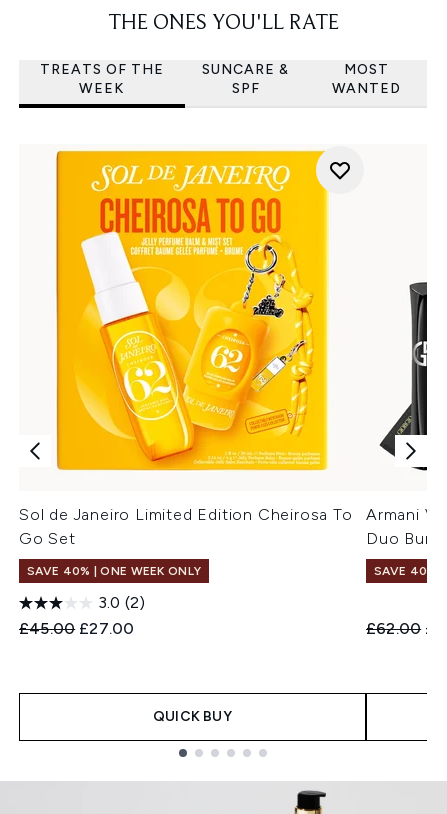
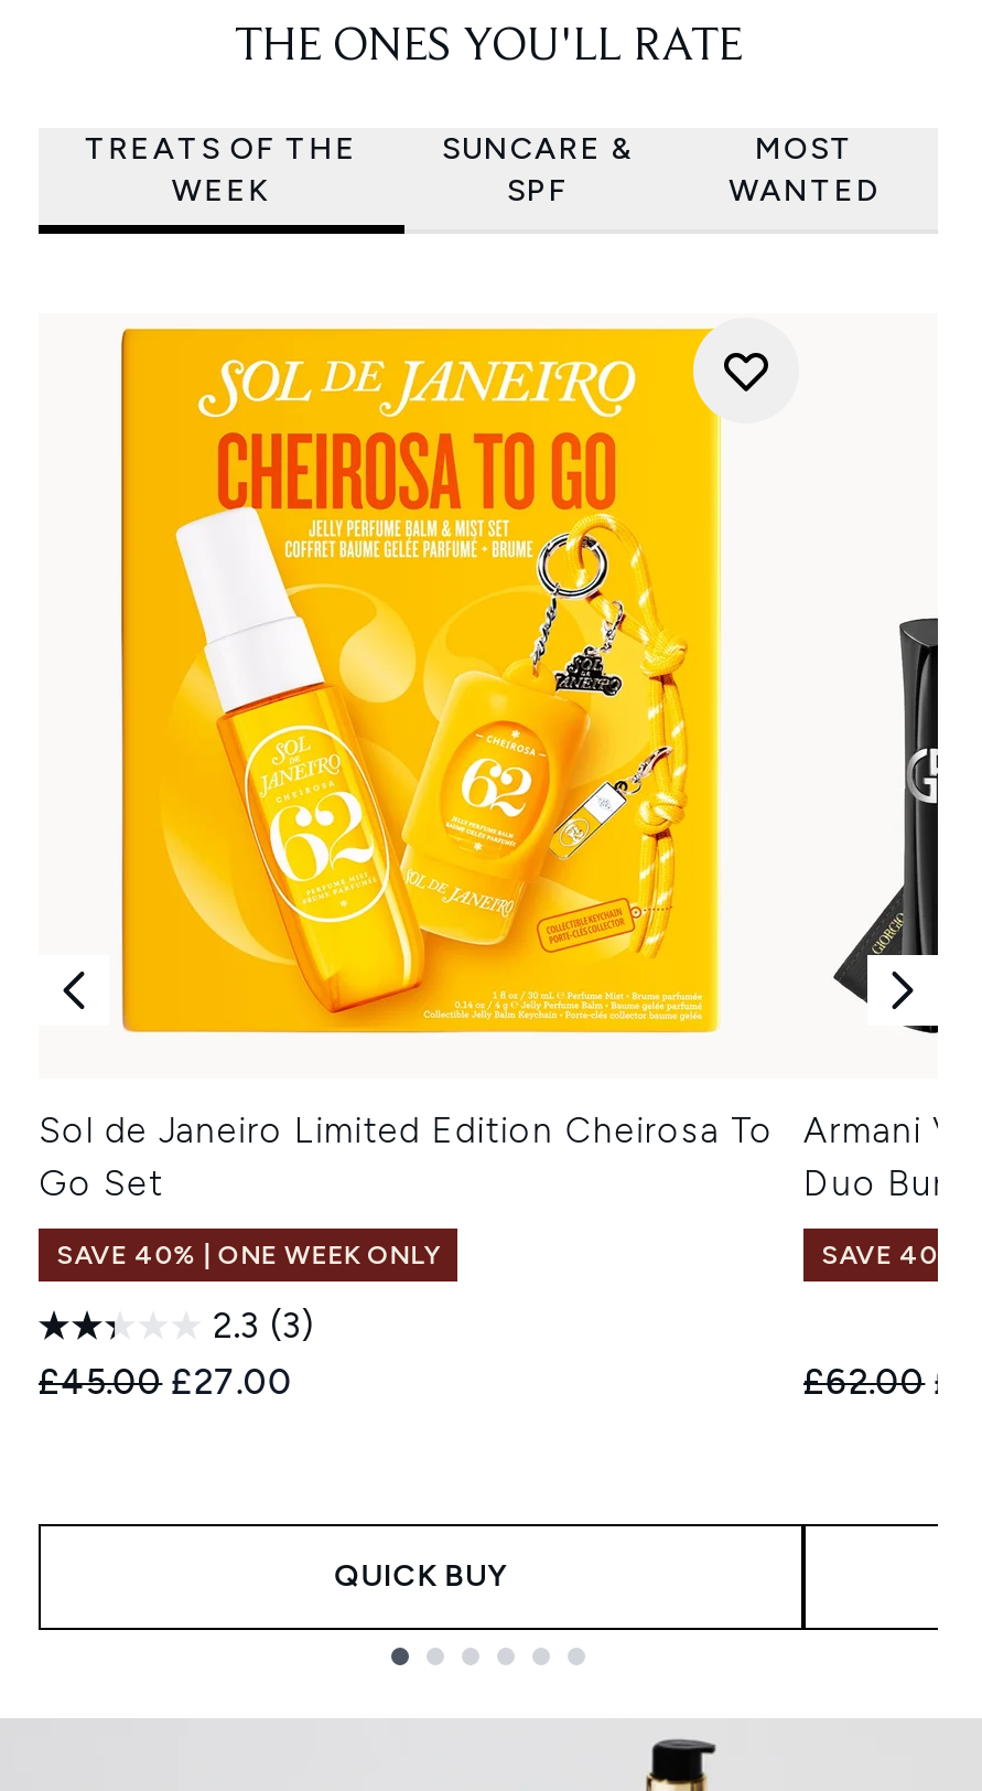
- 3.0 (2)
+ 2.3 (3)
